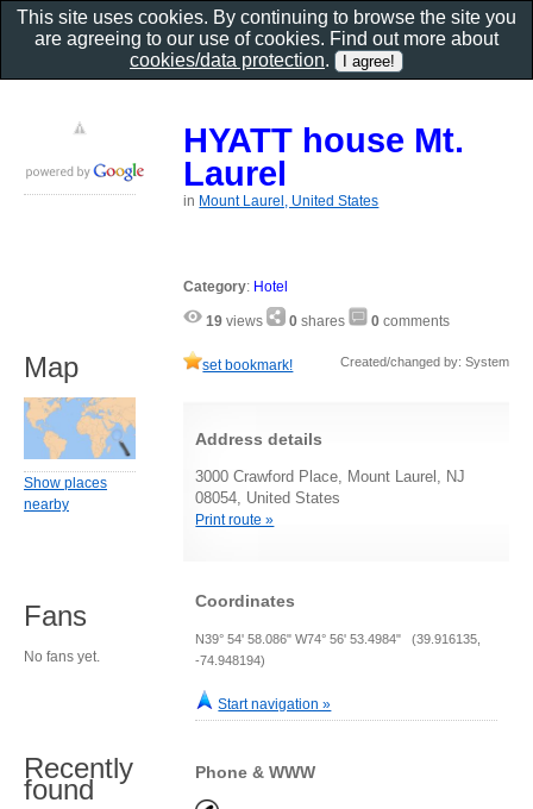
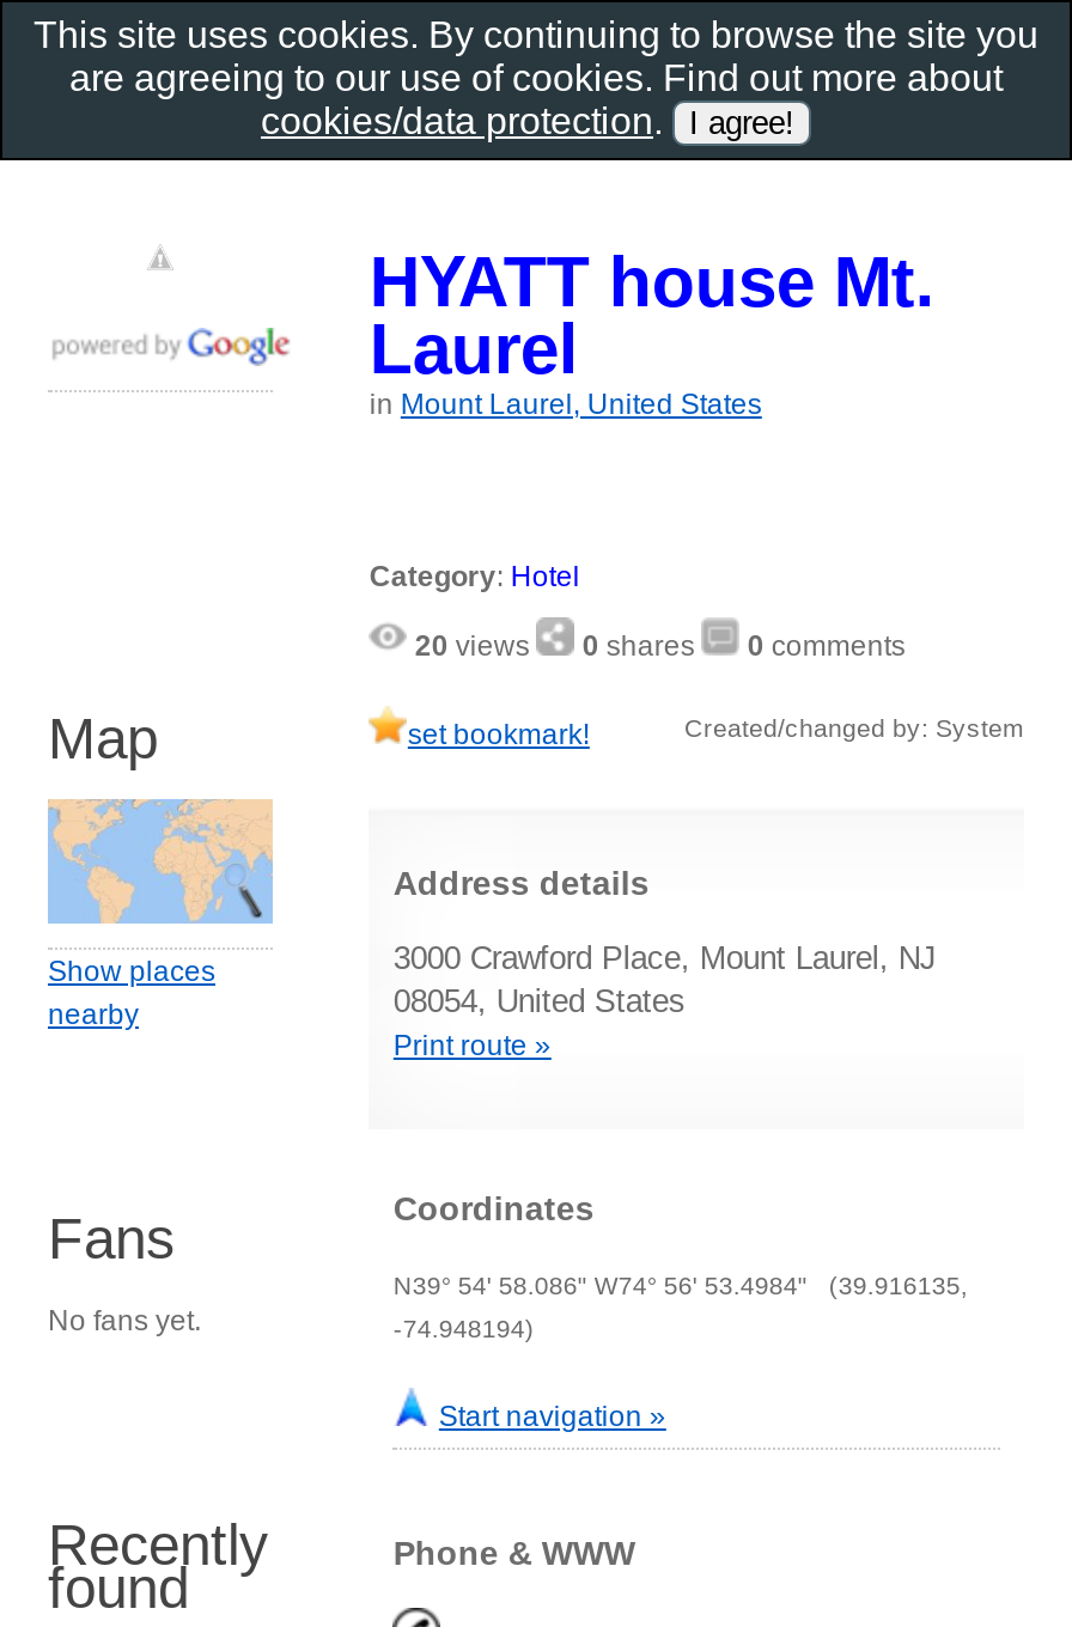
- 19 views 0 shares 0 comments
+ 20 views 0 shares 0 comments
